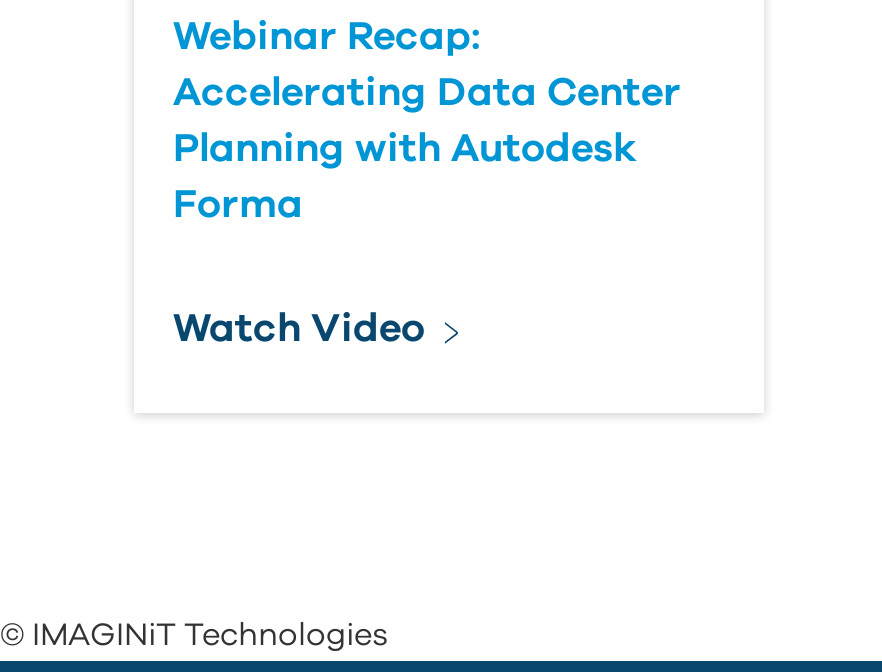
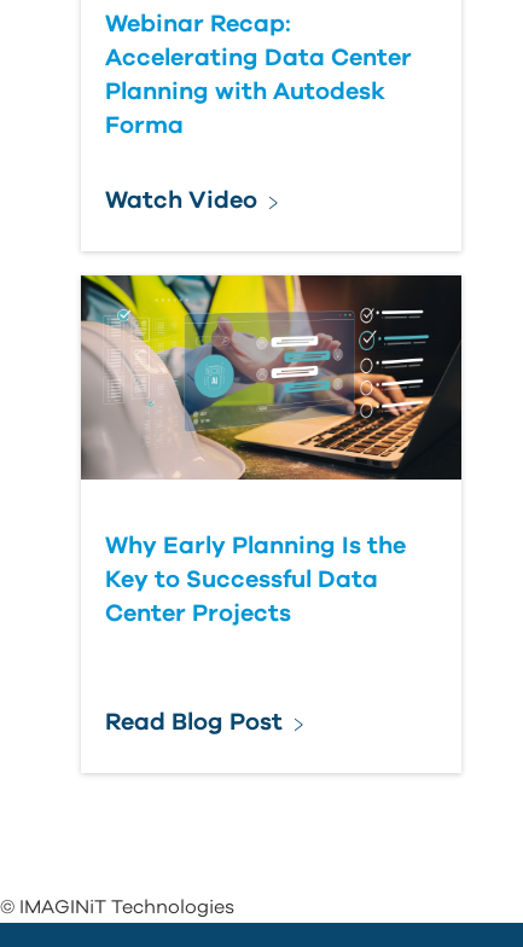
+ [image]

+ Why Early Planning Is the
+ Key to Successful Data
+ Center Projects

+ Read Blog Post
